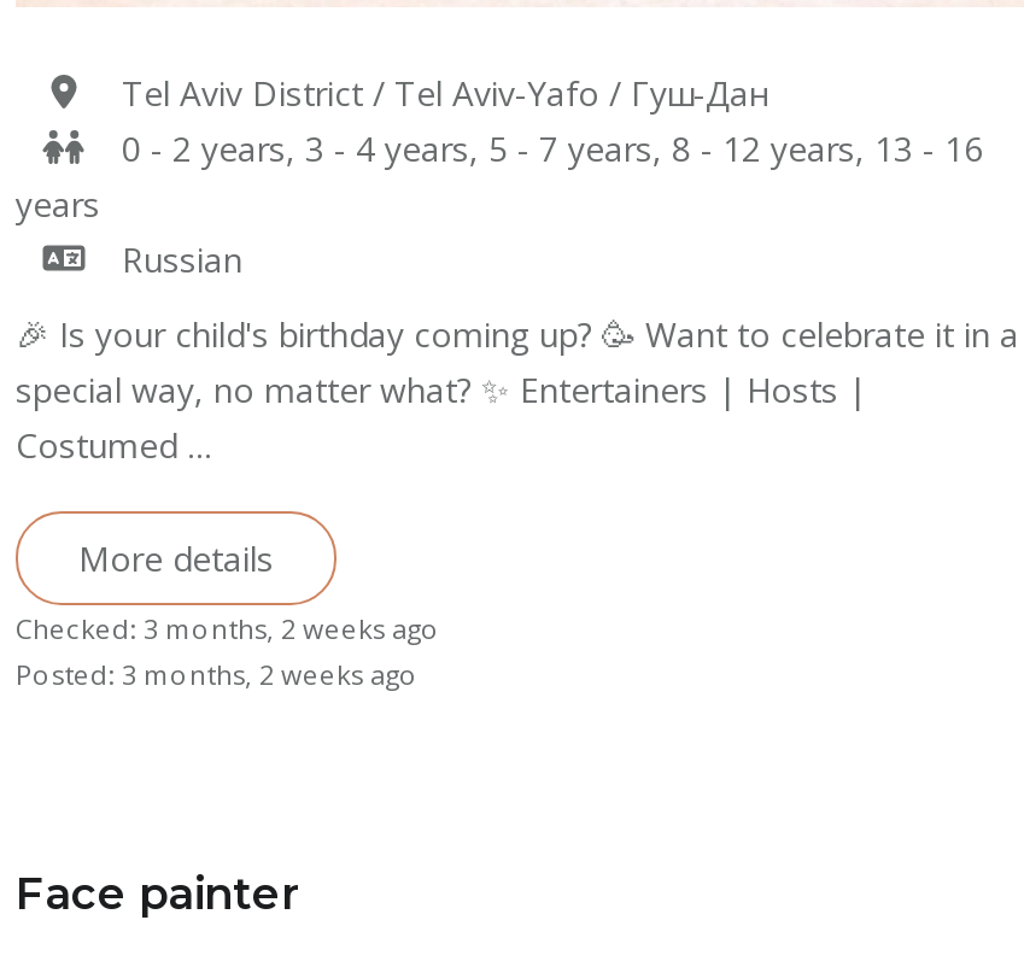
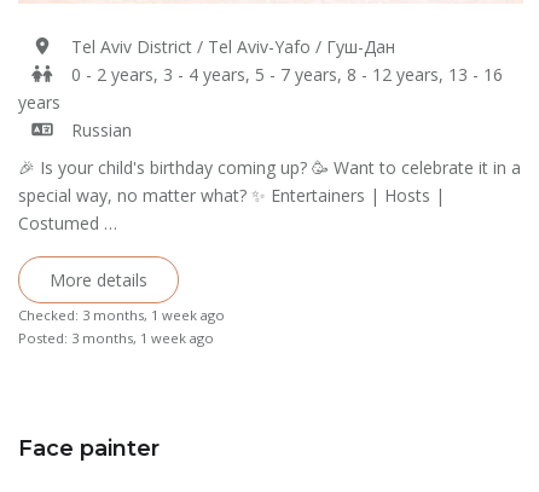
- Checked: 3 months, 2 weeks ago
+ Checked: 3 months, 1 week ago

- Posted: 3 months, 2 weeks ago
+ Posted: 3 months, 1 week ago
